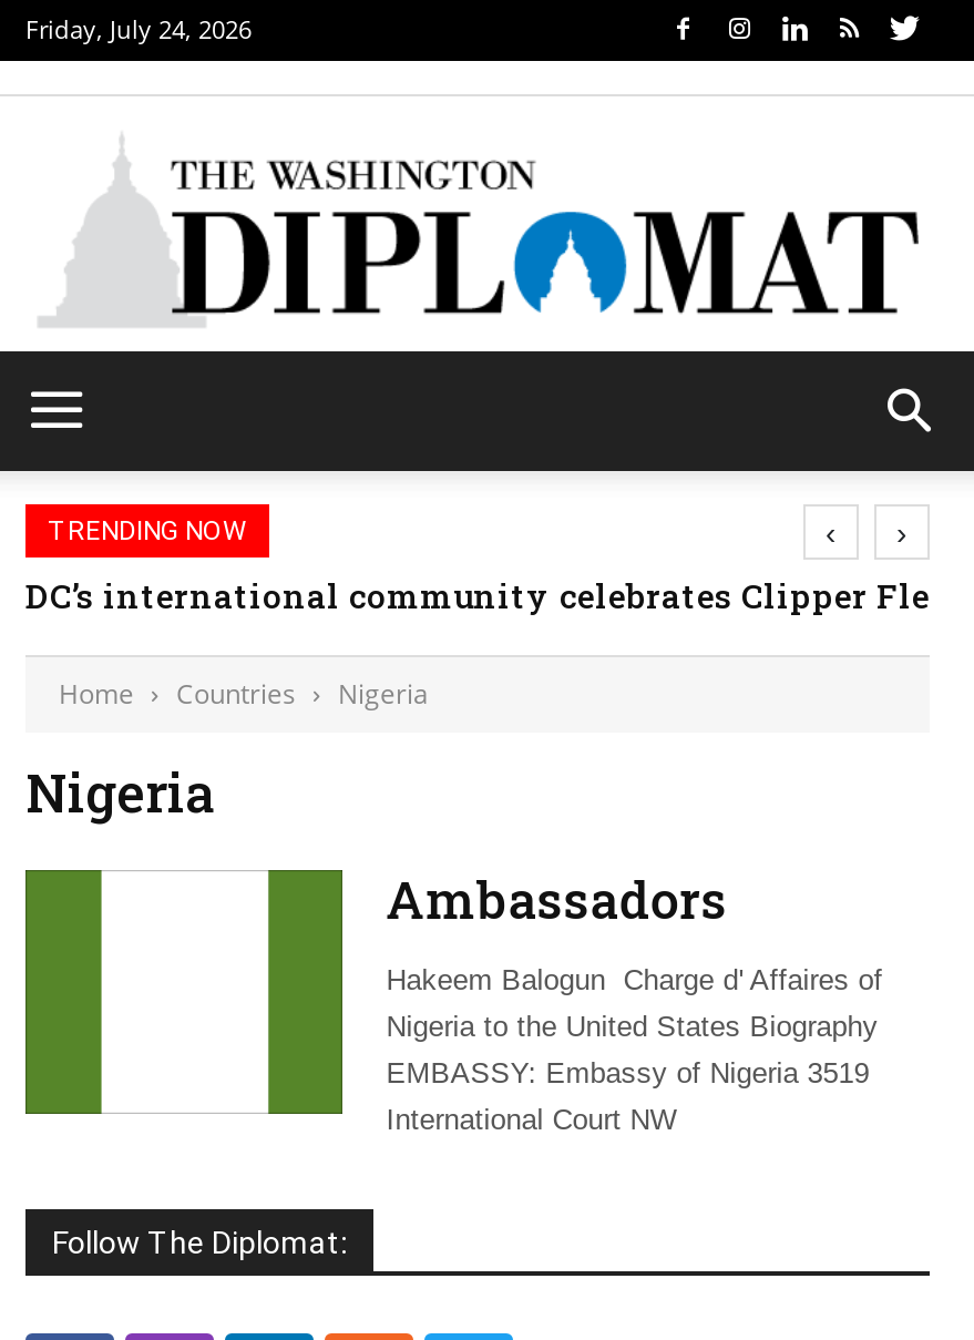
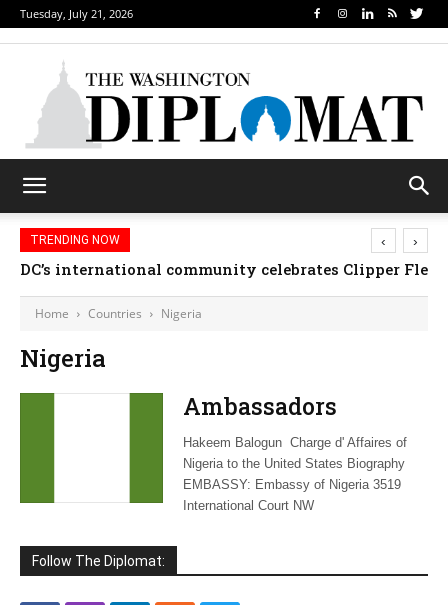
- Friday, July 24, 2026
+ Tuesday, July 21, 2026
